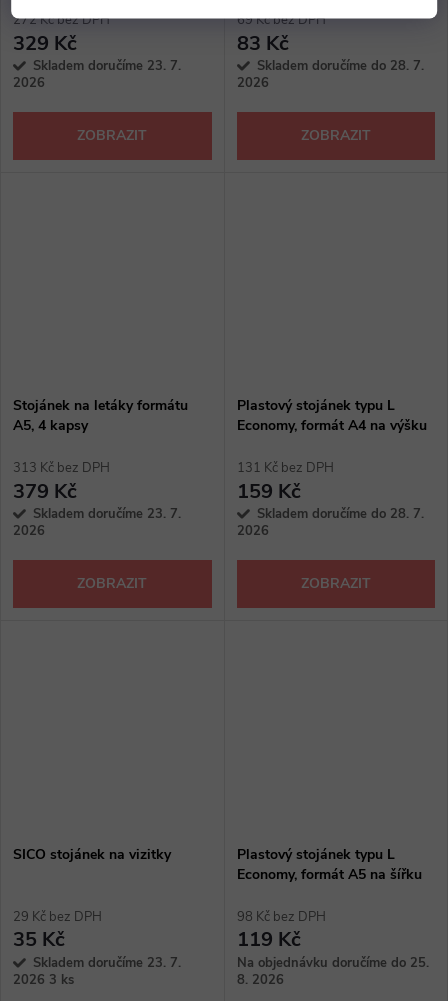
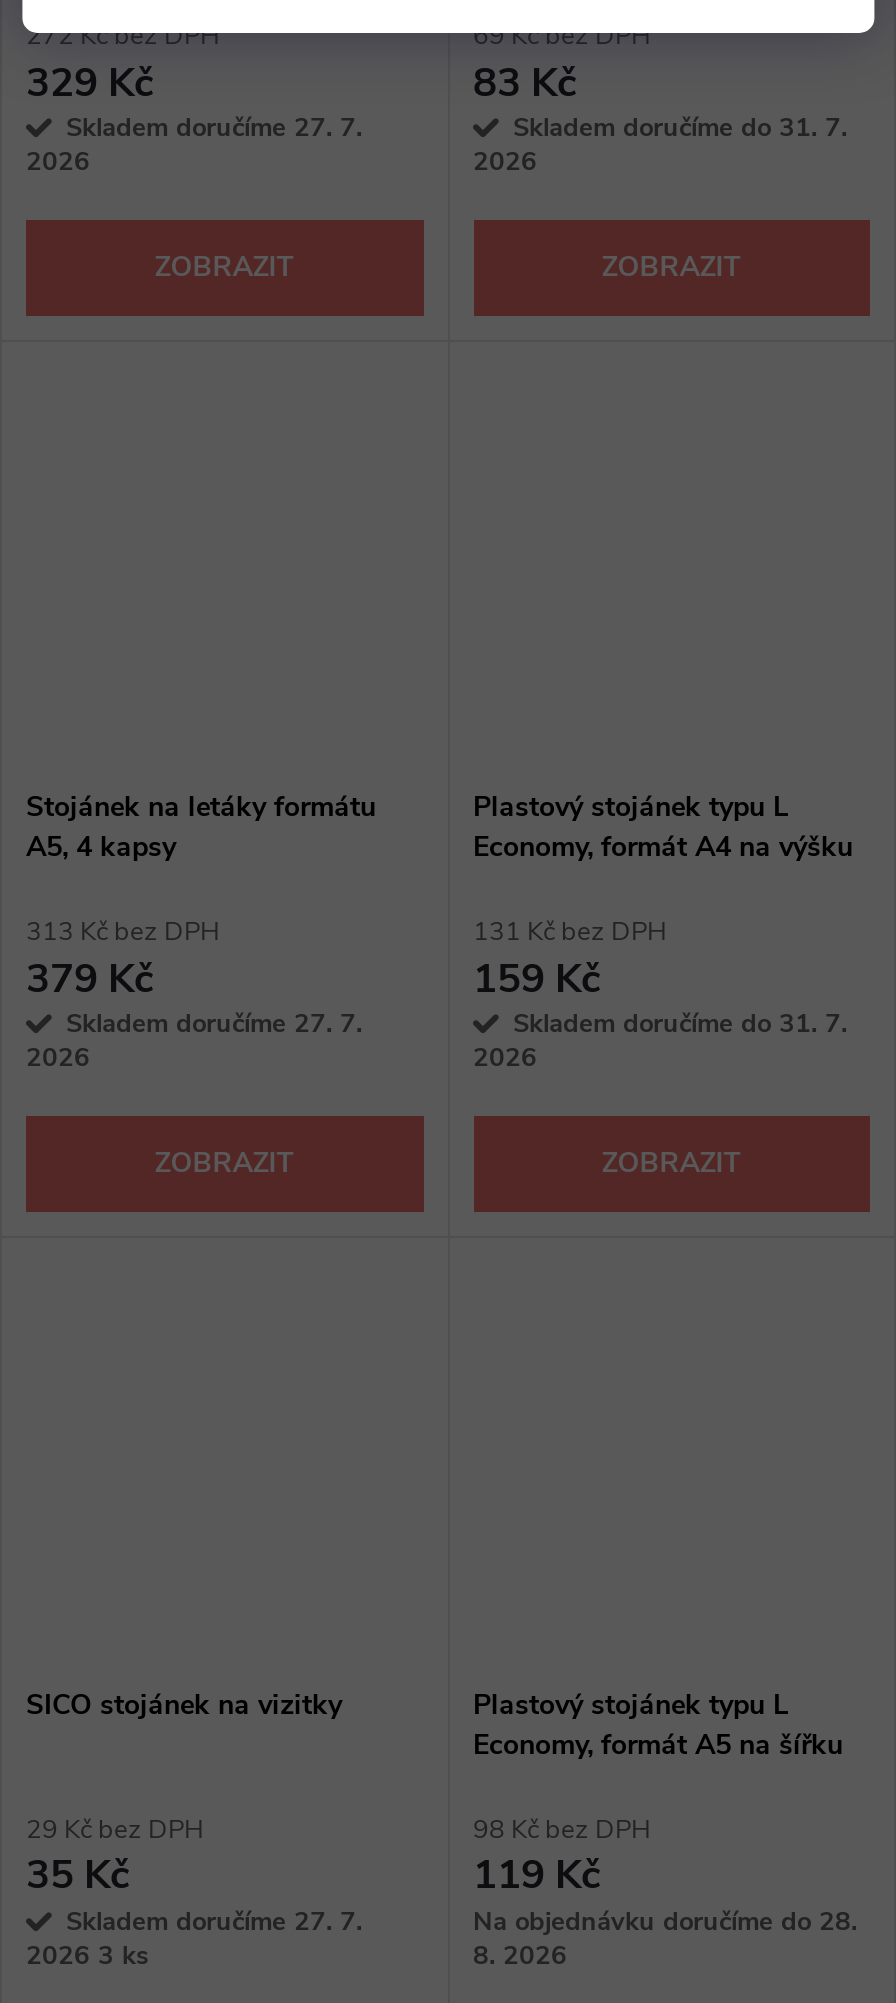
- Skladem doručíme 23. 7.
+ Skladem doručíme 27. 7.

- Skladem doručíme do 28. 7.
+ Skladem doručíme do 31. 7.

- Skladem doručíme 23. 7.
+ Skladem doručíme 27. 7.

- Skladem doručíme do 28. 7.
+ Skladem doručíme do 31. 7.

- Skladem doručíme 23. 7.
+ Skladem doručíme 27. 7.

- Na objednávku doručíme do 25.
+ Na objednávku doručíme do 28.
